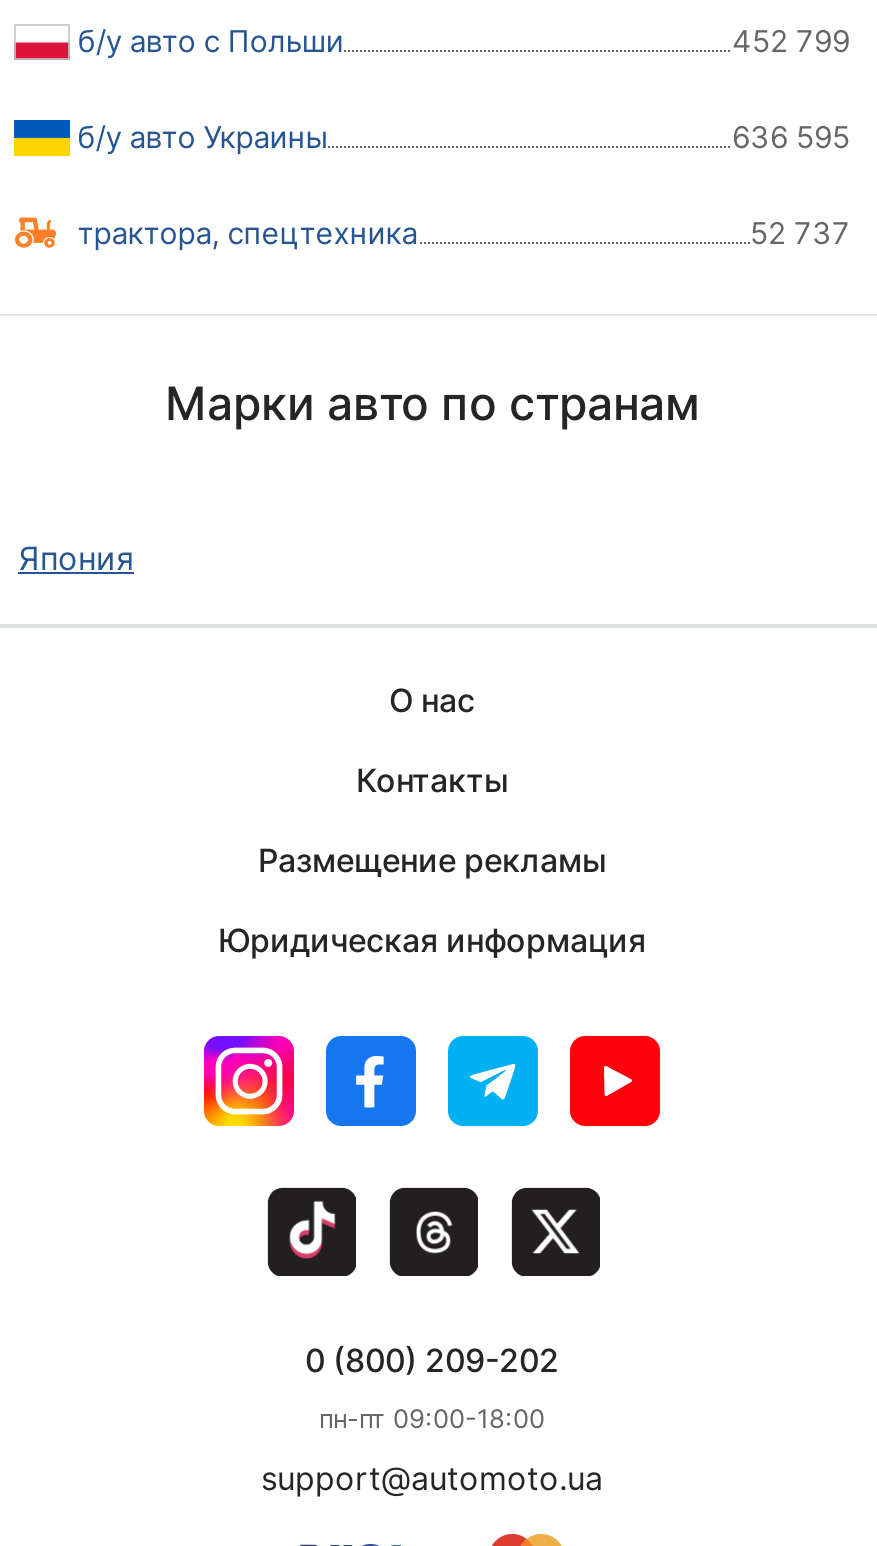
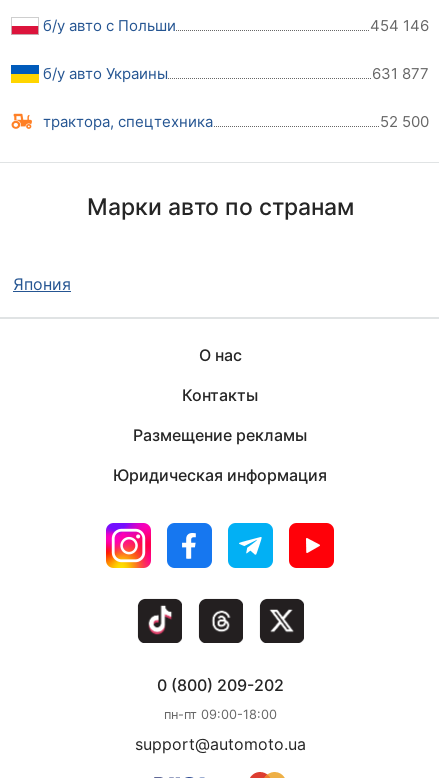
- 452 799
+ 454 146

- 636 595
+ 631 877

- 52 737
+ 52 500
